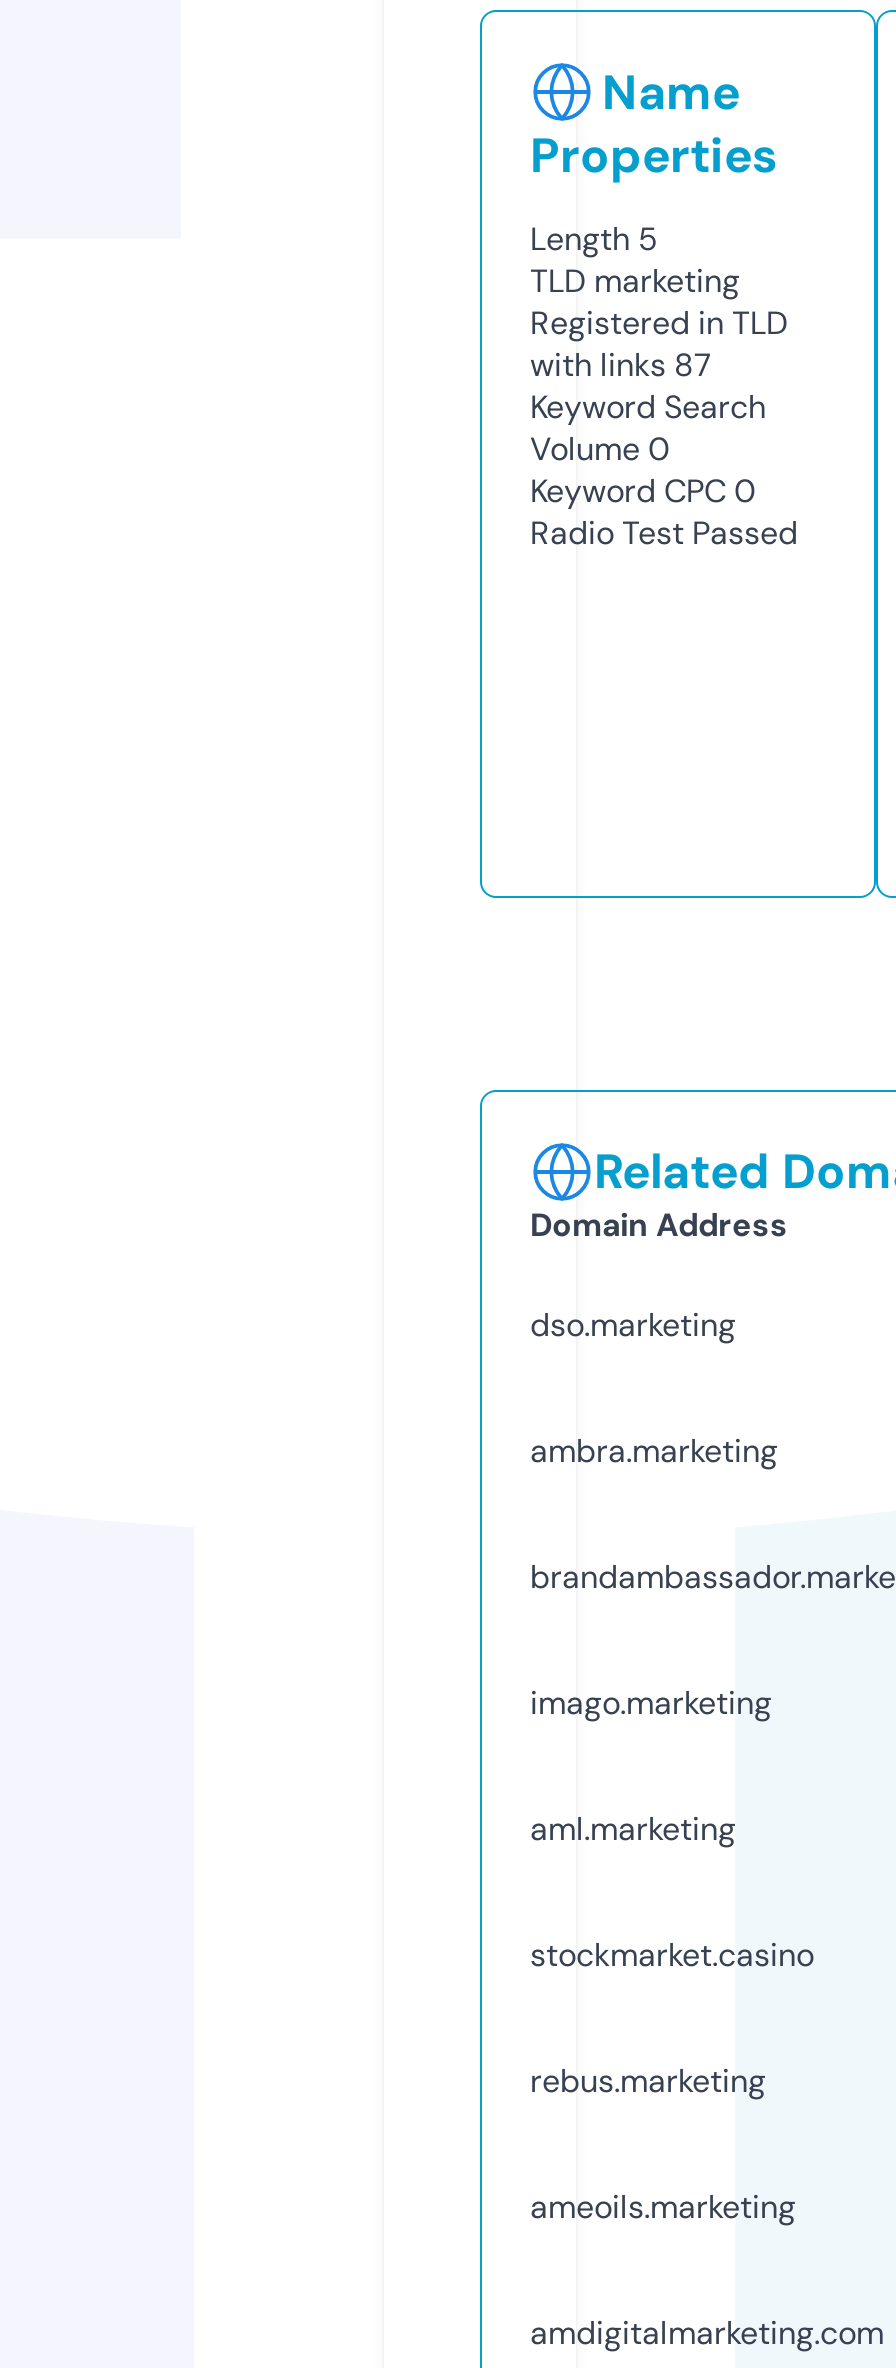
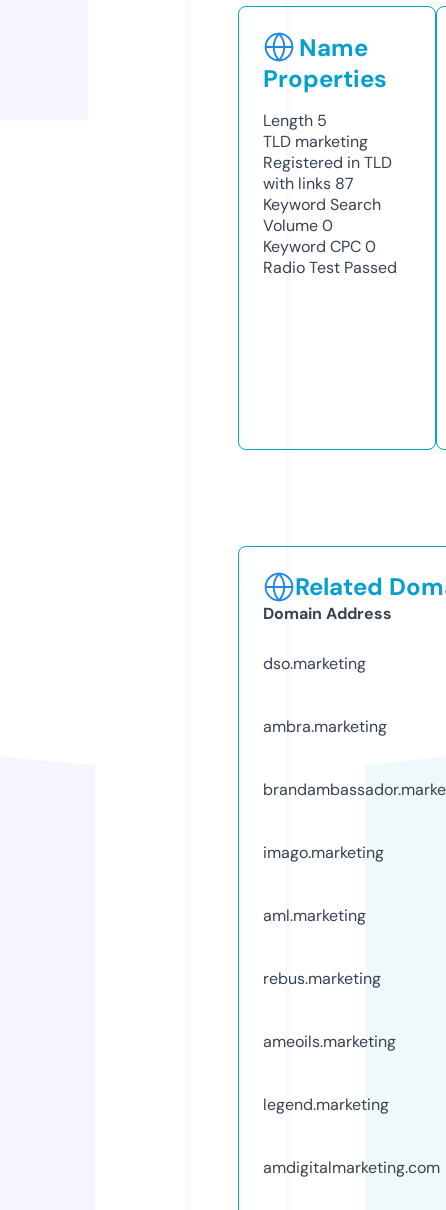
- stockmarket.casino

moved up: rebus.marketing | ameoils.marketing

+ legend.marketing
